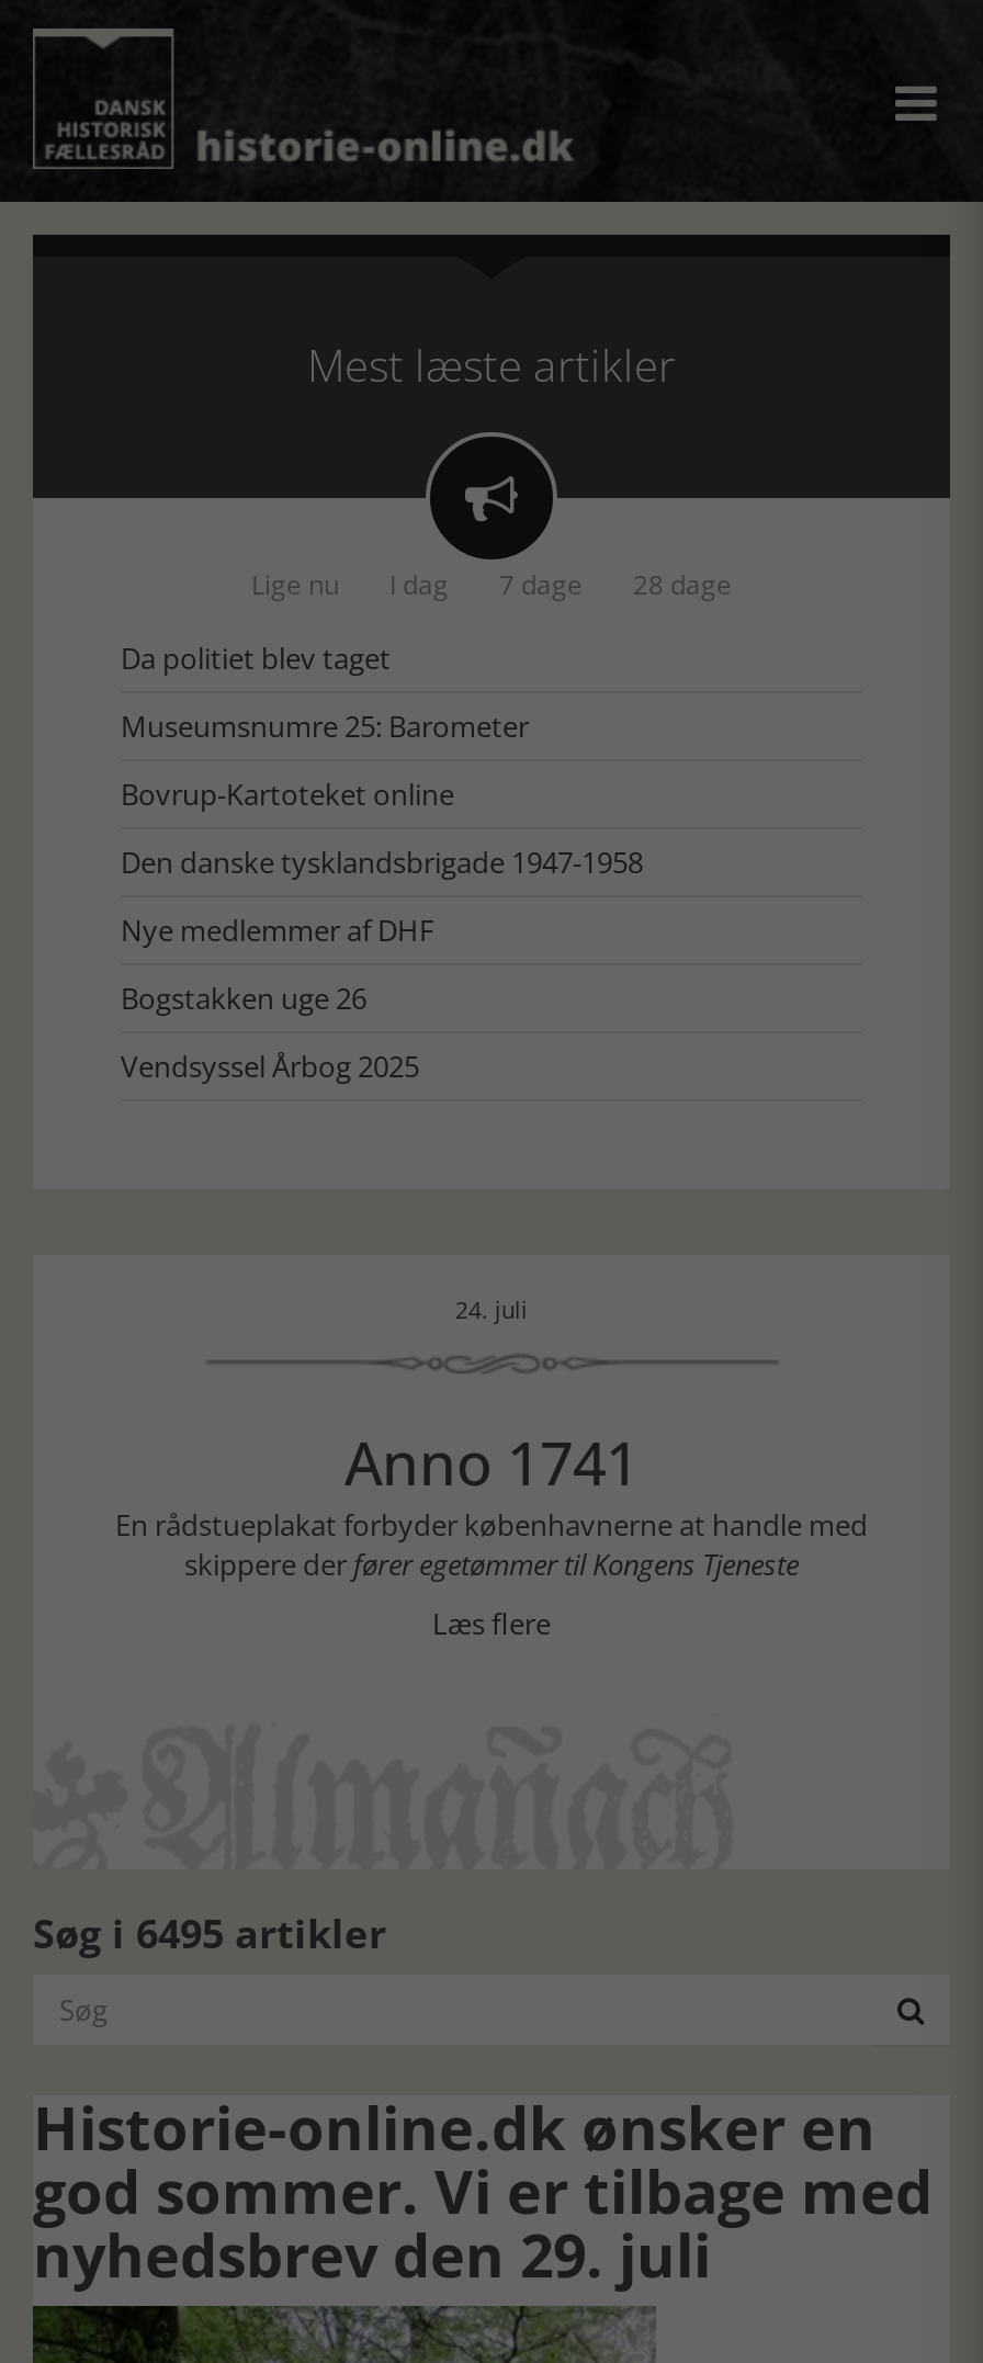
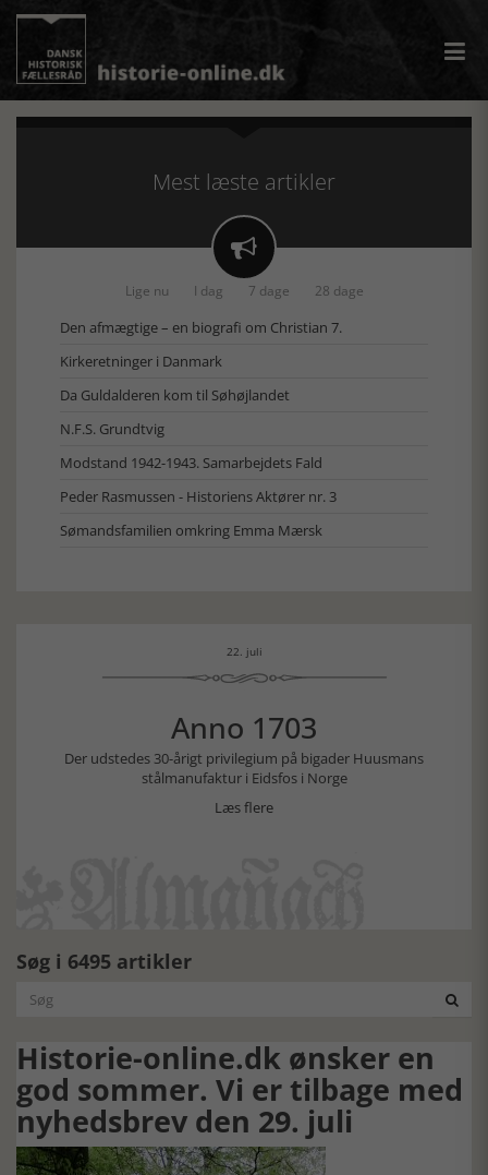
- Da politiet blev taget
+ Den afmægtige – en biografi om Christian 7.

- Museumsnumre 25: Barometer
+ Kirkeretninger i Danmark

- Bovrup-Kartoteket online
+ Da Guldalderen kom til Søhøjlandet

- Den danske tysklandsbrigade 1947-1958
+ N.F.S. Grundtvig

- Nye medlemmer af DHF
+ Modstand 1942-1943. Samarbejdets Fald

- Bogstakken uge 26
+ Peder Rasmussen - Historiens Aktører nr. 3

- Vendsyssel Årbog 2025
+ Sømandsfamilien omkring Emma Mærsk

- 24. juli
+ 22. juli

- Anno 1741
- En rådstueplakat forbyder københavnerne at handle med
- skippere der fører egetømmer til Kongens Tjeneste
+ Anno 1703
+ Der udstedes 30-årigt privilegium på bigader Huusmans
+ stålmanufaktur i Eidsfos i Norge
